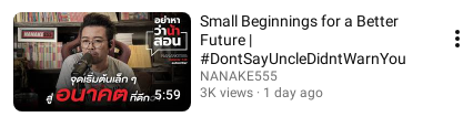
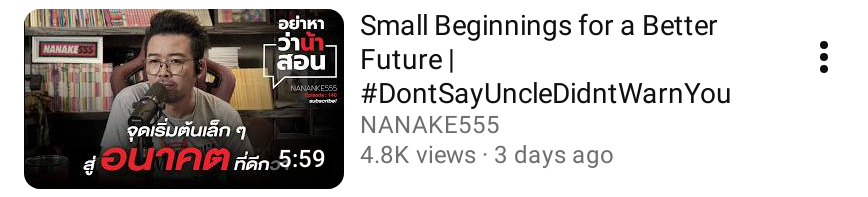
- 3K views
+ 4.8K views

- 1 day ago
+ 3 days ago
